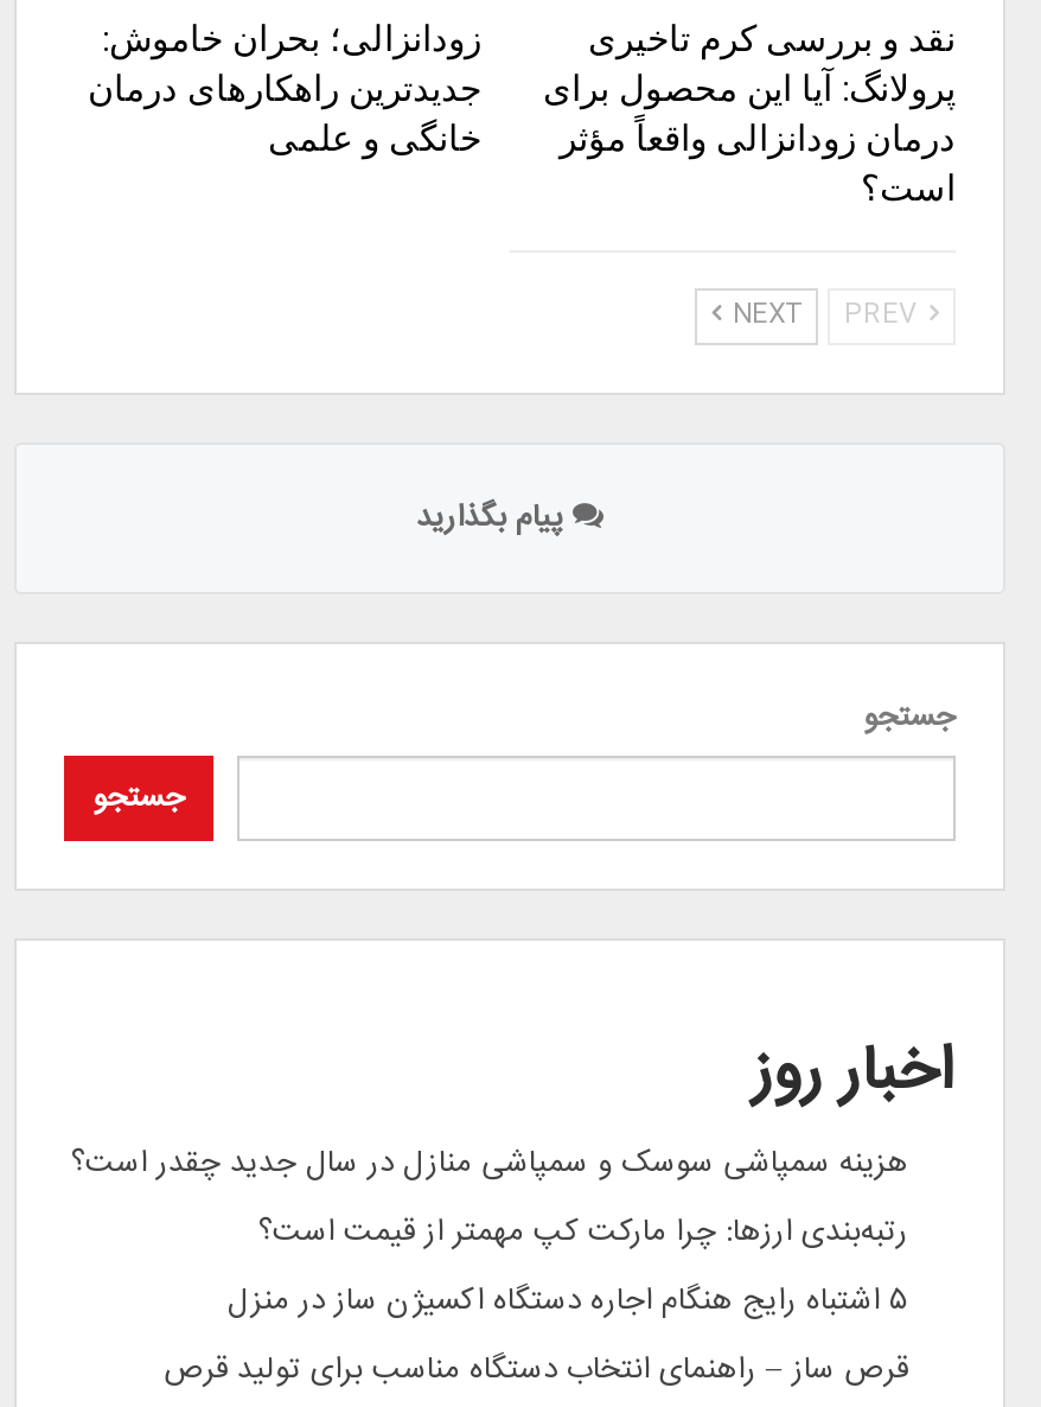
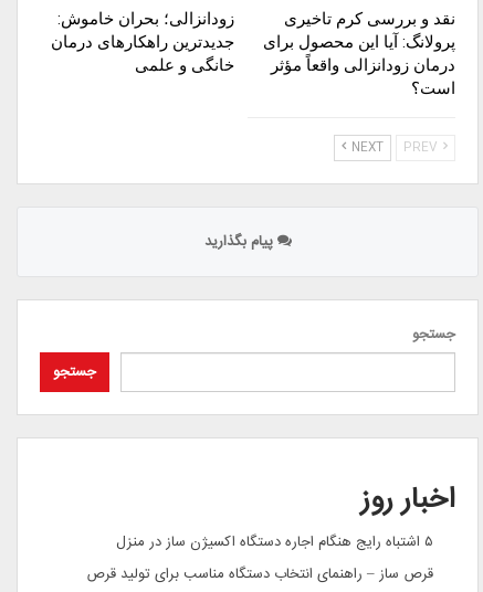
- هزینه سمپاشی سوسک و سمپاشی منازل در سال جدید چقدر است؟
- رتبه‌بندی ارزها: چرا مارکت کپ مهمتر از قیمت است؟
